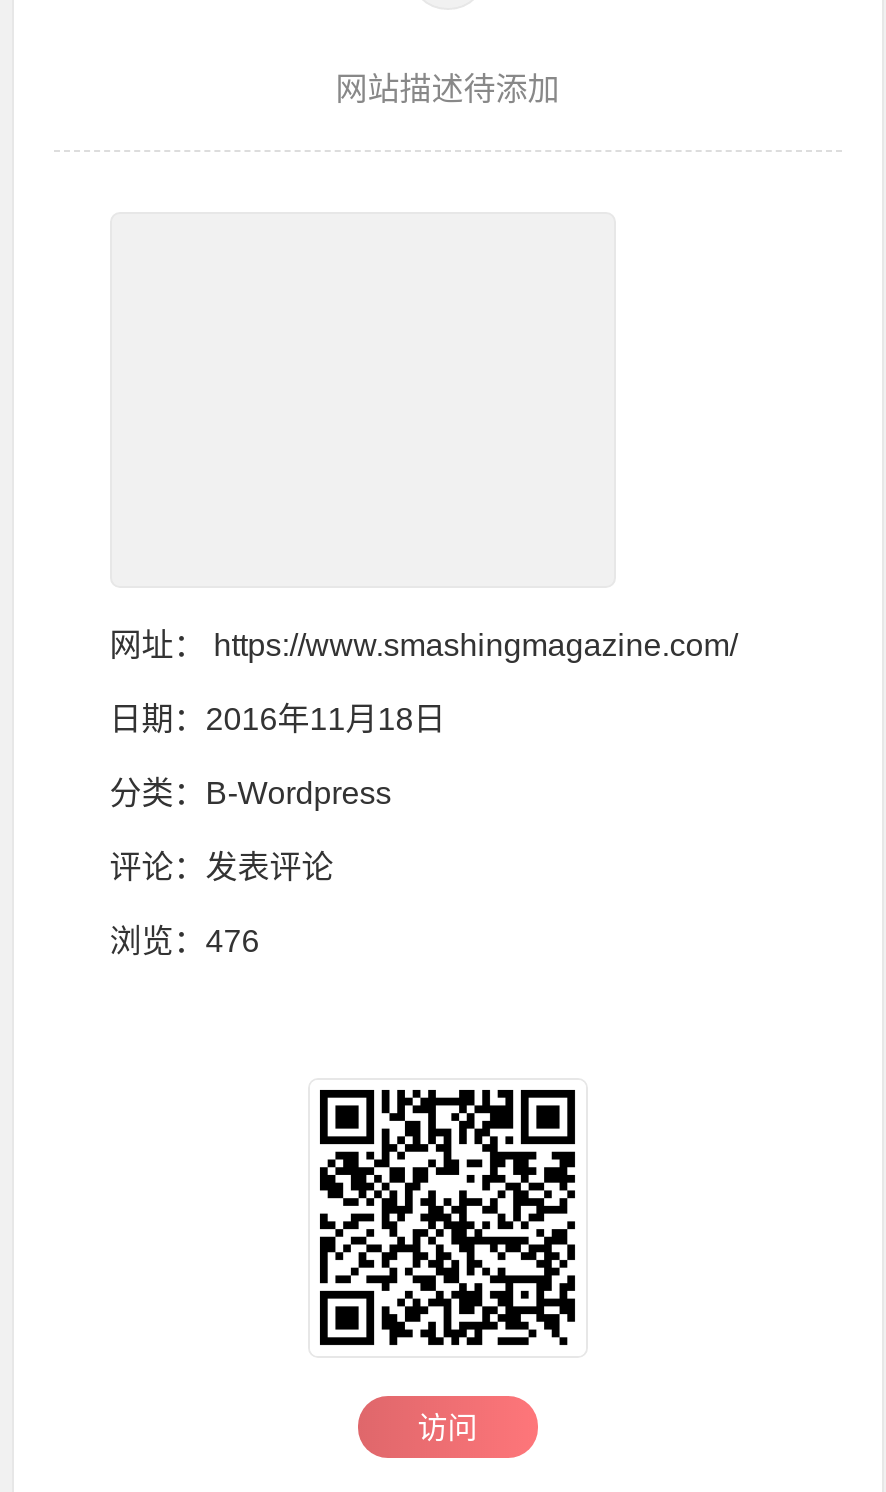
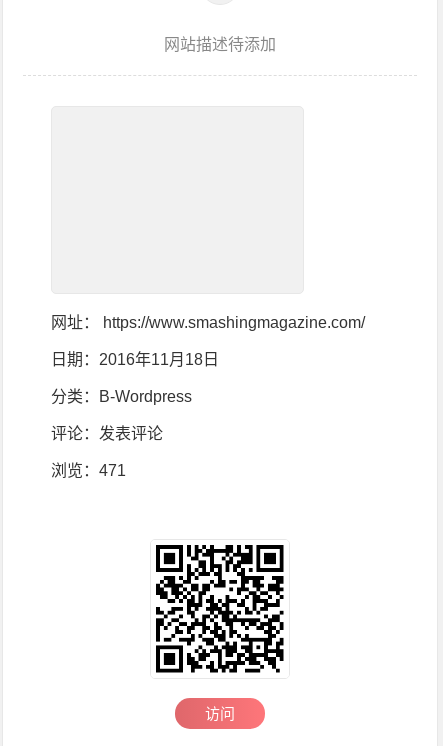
- 浏览：476
+ 浏览：471
